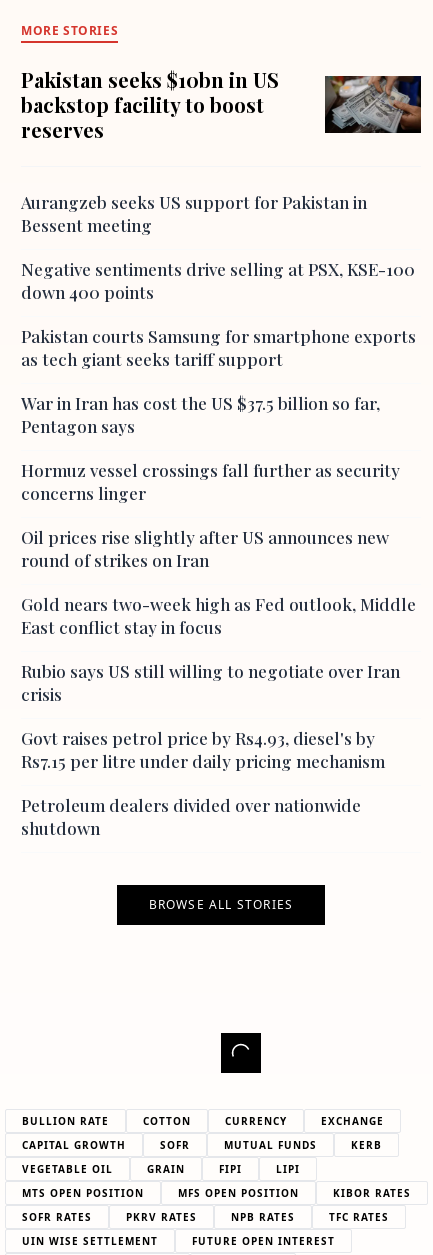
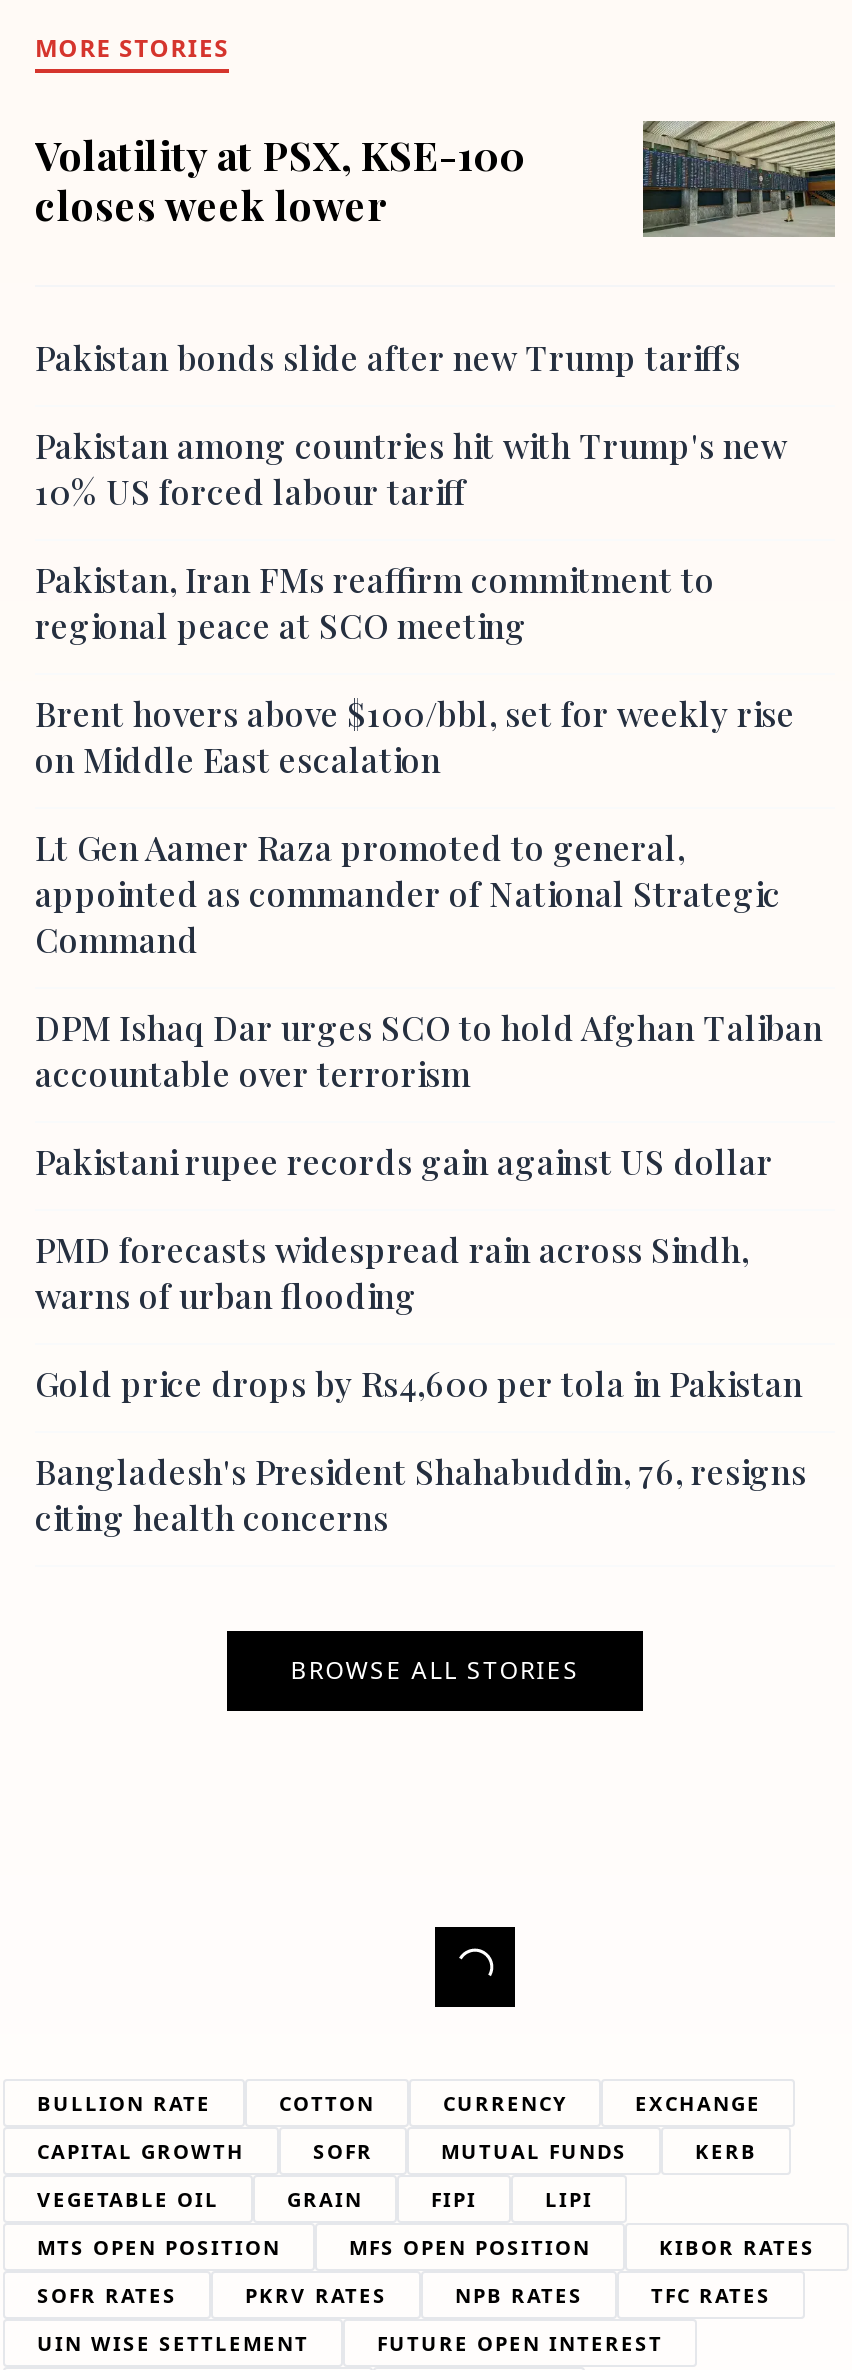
- Pakistan seeks $10bn in US
- backstop facility to boost
- reserves
+ Volatility at PSX, KSE-100
+ closes week lower

- [image]
+ [image]

- Aurangzeb seeks US support for Pakistan in
- Bessent meeting
+ Pakistan bonds slide after new Trump tariffs

- Negative sentiments drive selling at PSX, KSE-100
- down 400 points
+ Pakistan among countries hit with Trump's new
+ 10% US forced labour tariff

- Pakistan courts Samsung for smartphone exports
- as tech giant seeks tariff support
+ Pakistan, Iran FMs reaffirm commitment to
+ regional peace at SCO meeting

- War in Iran has cost the US $37.5 billion so far,
- Pentagon says
+ Brent hovers above $100/bbl, set for weekly rise
+ on Middle East escalation

- Hormuz vessel crossings fall further as security
- concerns linger
+ Lt Gen Aamer Raza promoted to general,
+ appointed as commander of National Strategic
+ Command

- Oil prices rise slightly after US announces new
- round of strikes on Iran
+ DPM Ishaq Dar urges SCO to hold Afghan Taliban
+ accountable over terrorism

- Gold nears two-week high as Fed outlook, Middle
- East conflict stay in focus
+ Pakistani rupee records gain against US dollar

- Rubio says US still willing to negotiate over Iran
- crisis
+ PMD forecasts widespread rain across Sindh,
+ warns of urban flooding

- Govt raises petrol price by Rs4.93, diesel's by
- Rs7.15 per litre under daily pricing mechanism
+ Gold price drops by Rs4,600 per tola in Pakistan

- Petroleum dealers divided over nationwide
- shutdown
+ Bangladesh's President Shahabuddin, 76, resigns
+ citing health concerns
